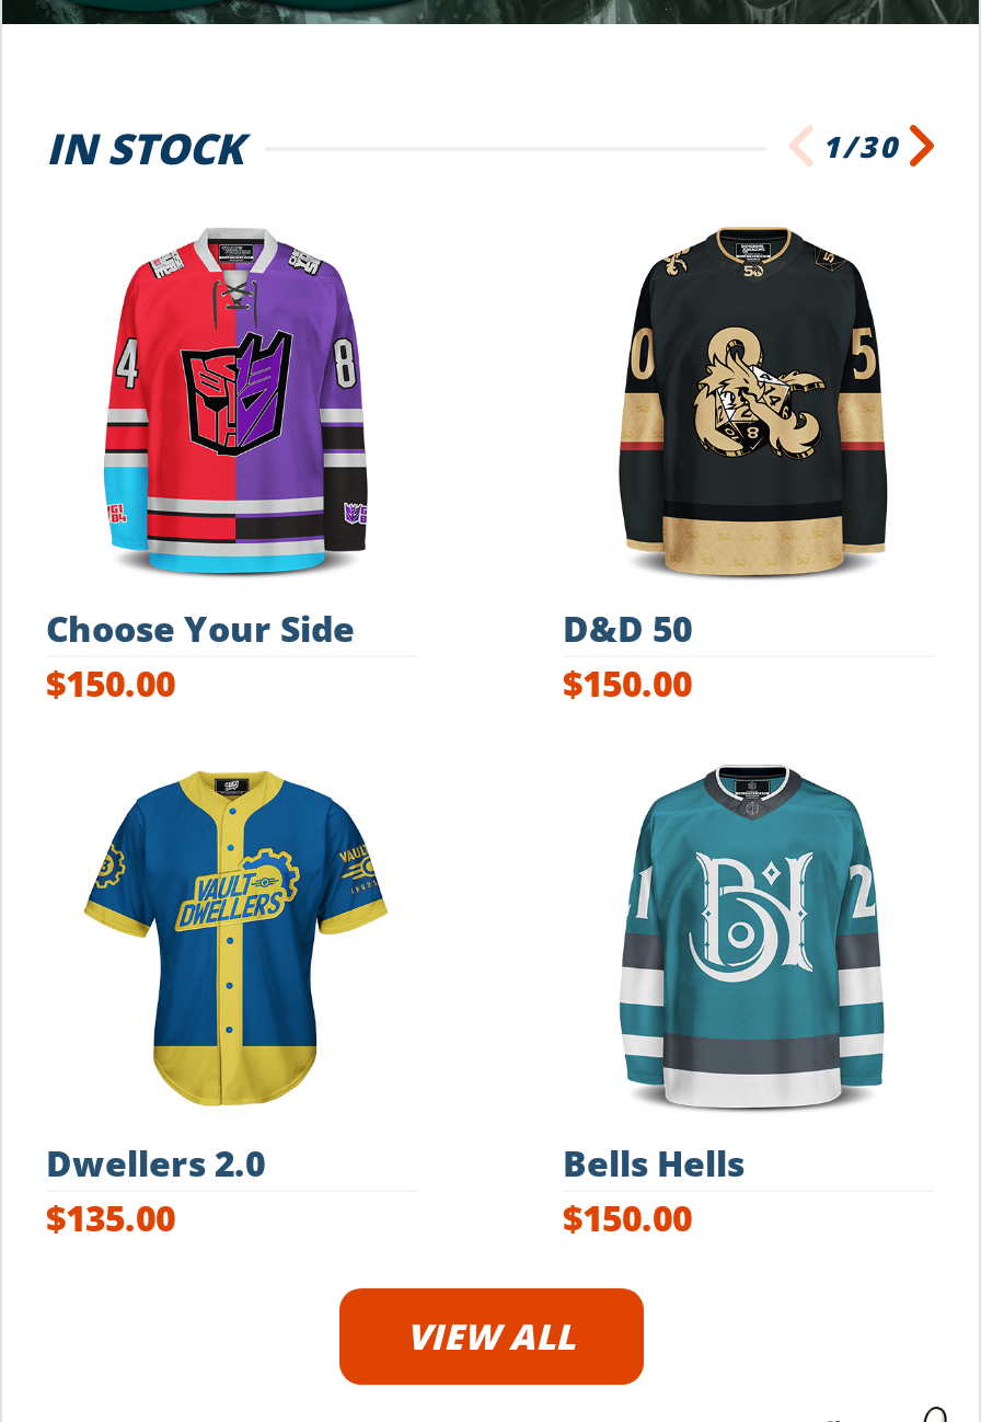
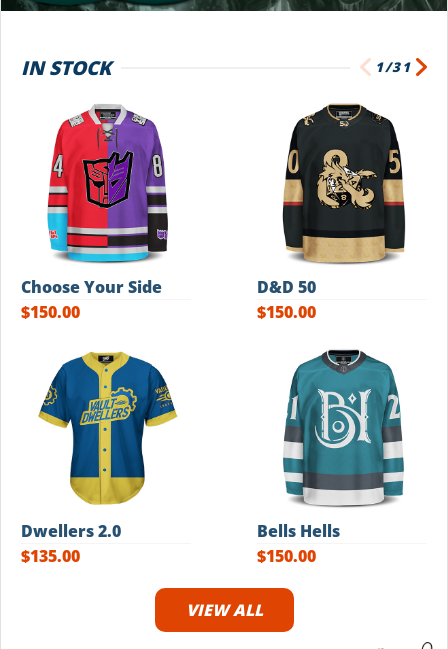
- 1/30
+ 1/31
